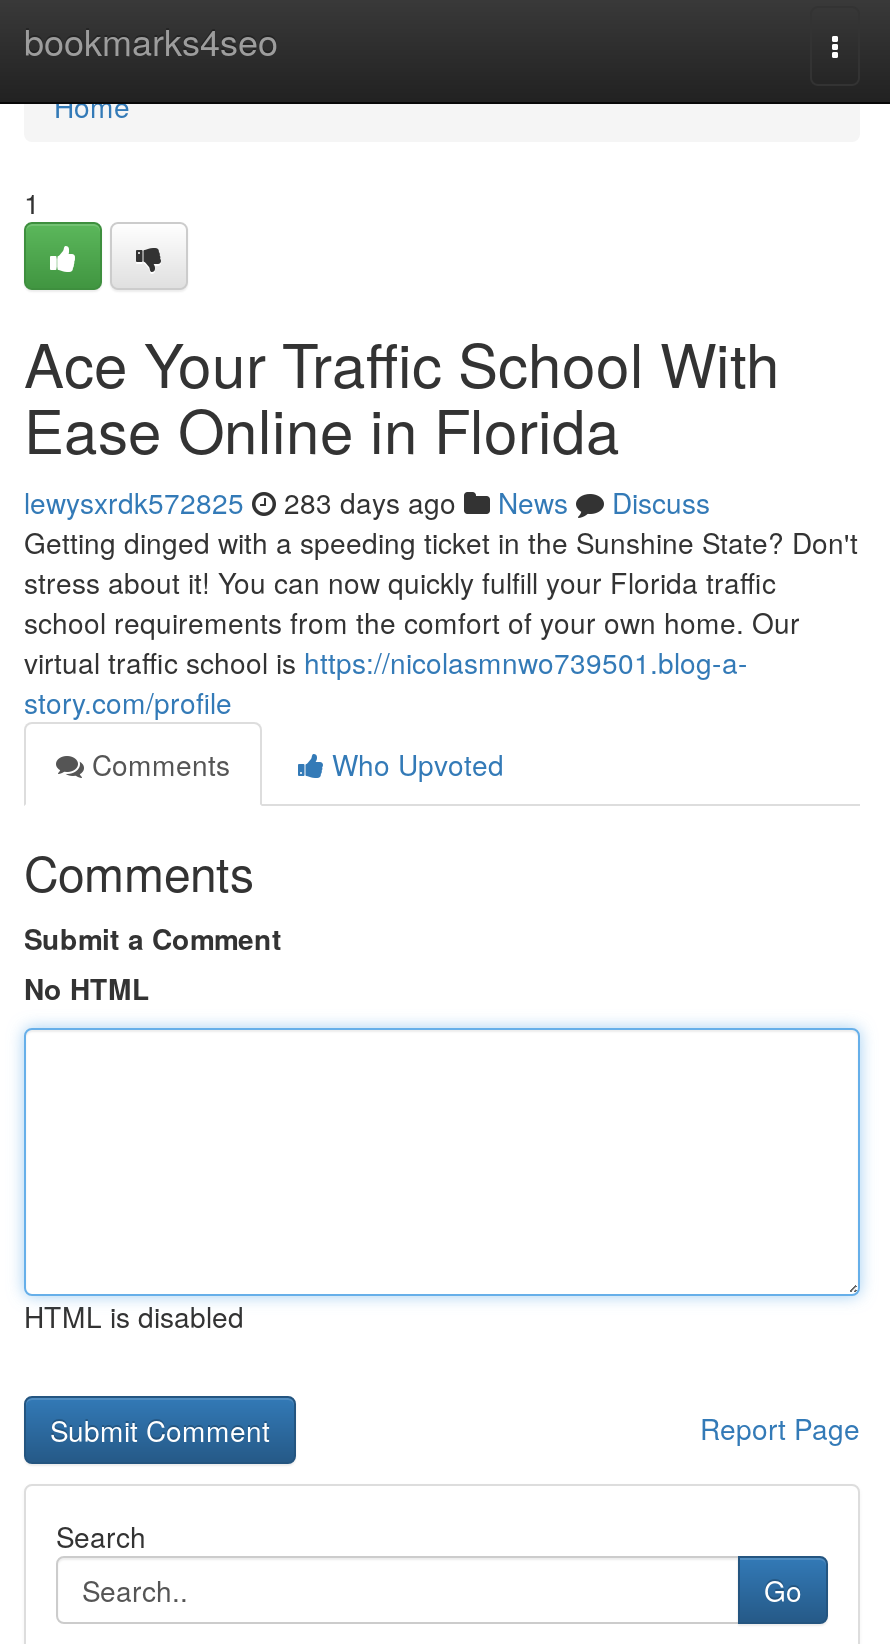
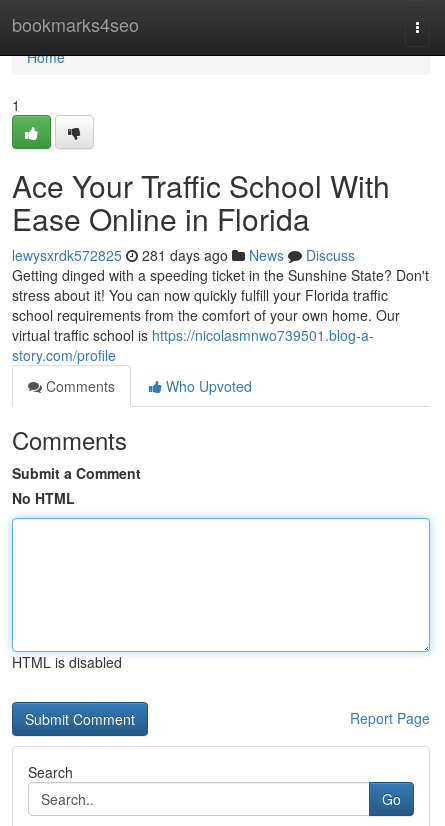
- lewysxrdk572825 283 days ago News Discuss
+ lewysxrdk572825 281 days ago News Discuss
